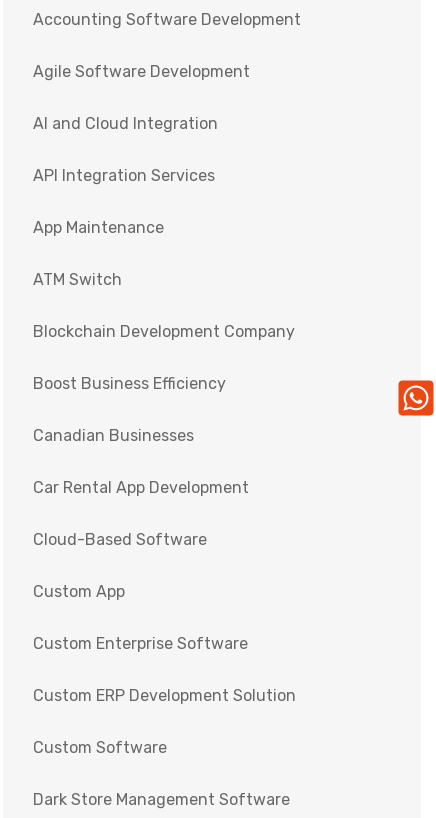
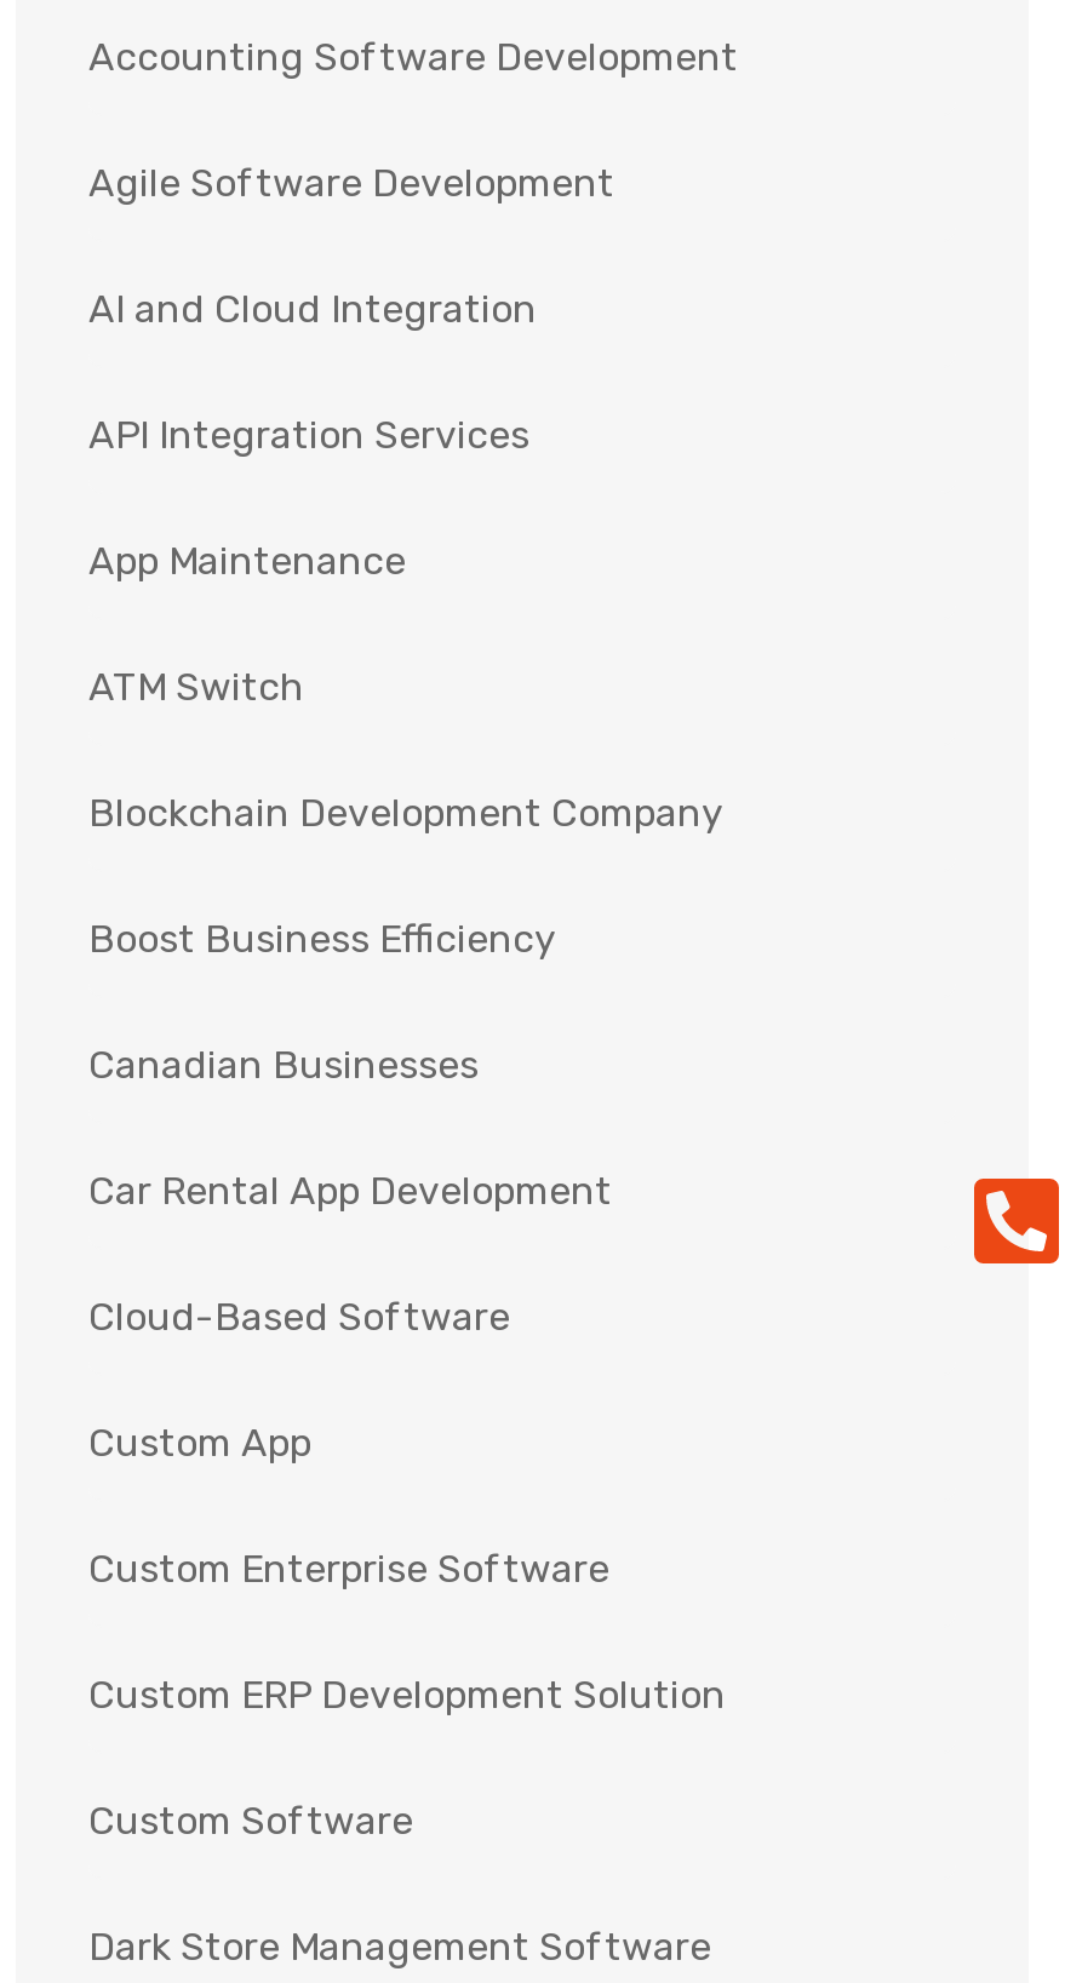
- [image]

+ [image]
